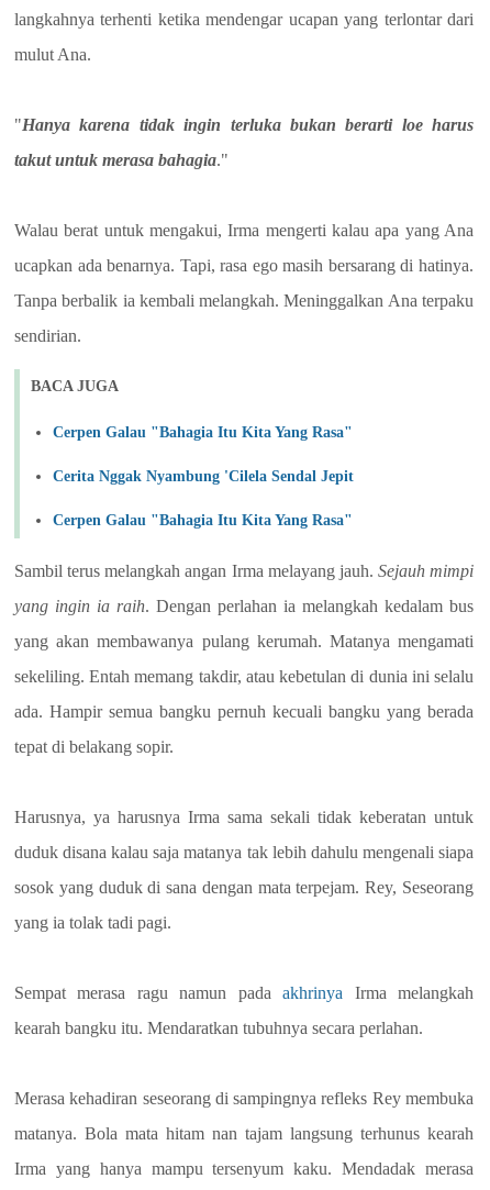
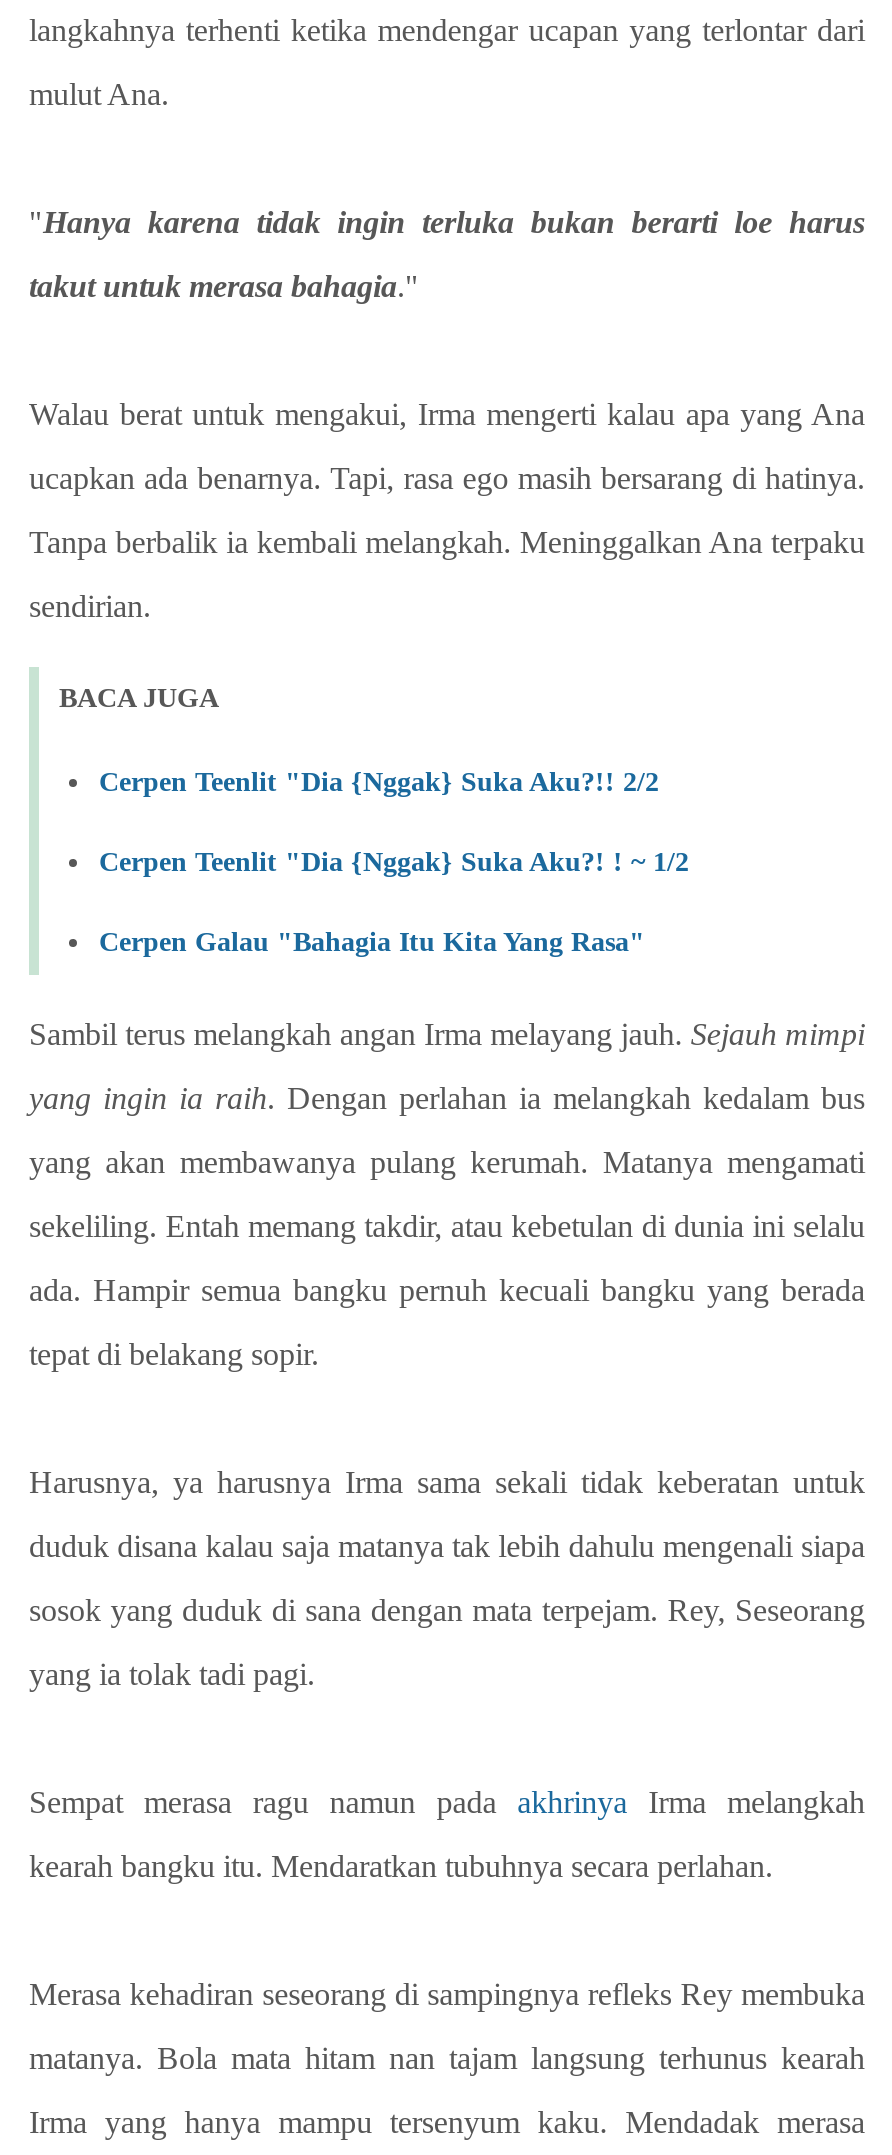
- Cerpen Galau "Bahagia Itu Kita Yang Rasa"
+ Cerpen Teenlit "Dia {Nggak} Suka Aku?!! 2/2

- Cerita Nggak Nyambung 'Cilela Sendal Jepit
+ Cerpen Teenlit "Dia {Nggak} Suka Aku?! ! ~ 1/2
